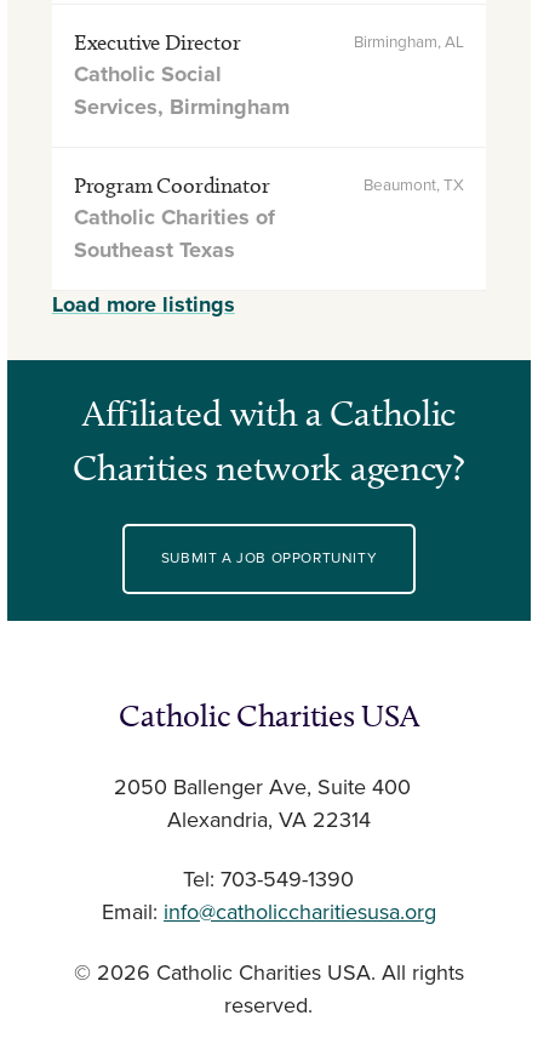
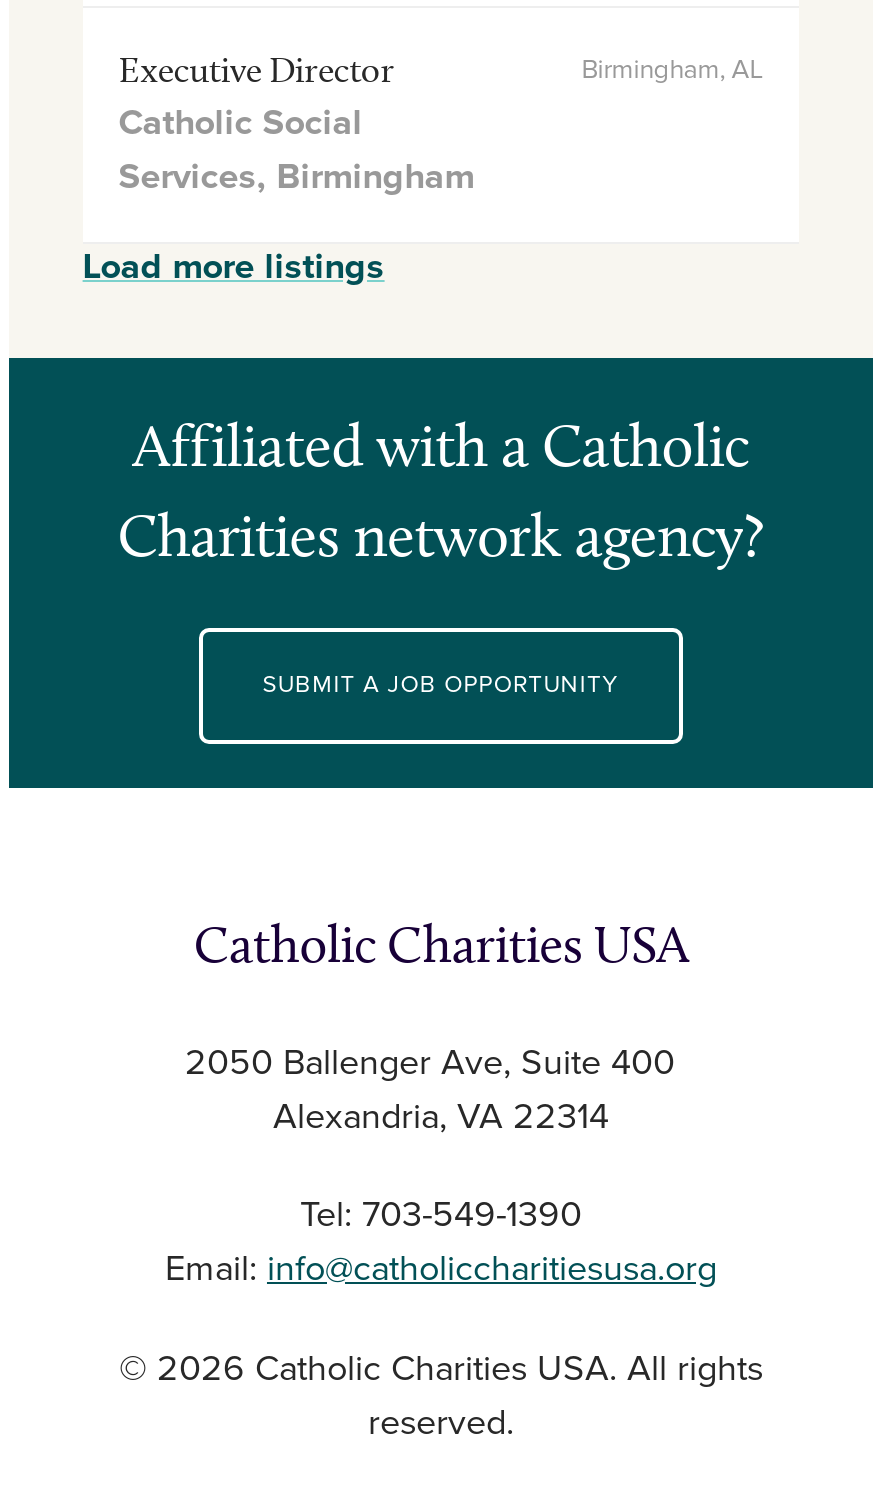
- Beaumont, TX
- Program Coordinator
- Catholic Charities of
- Southeast Texas
